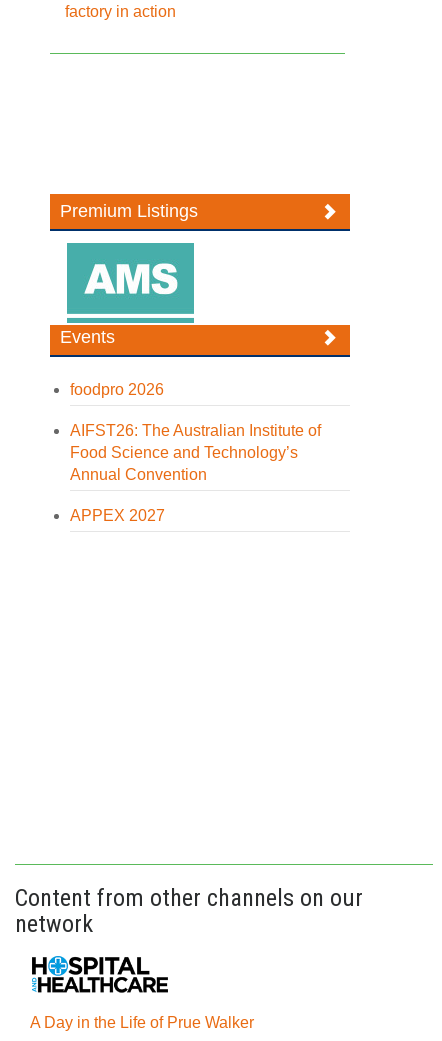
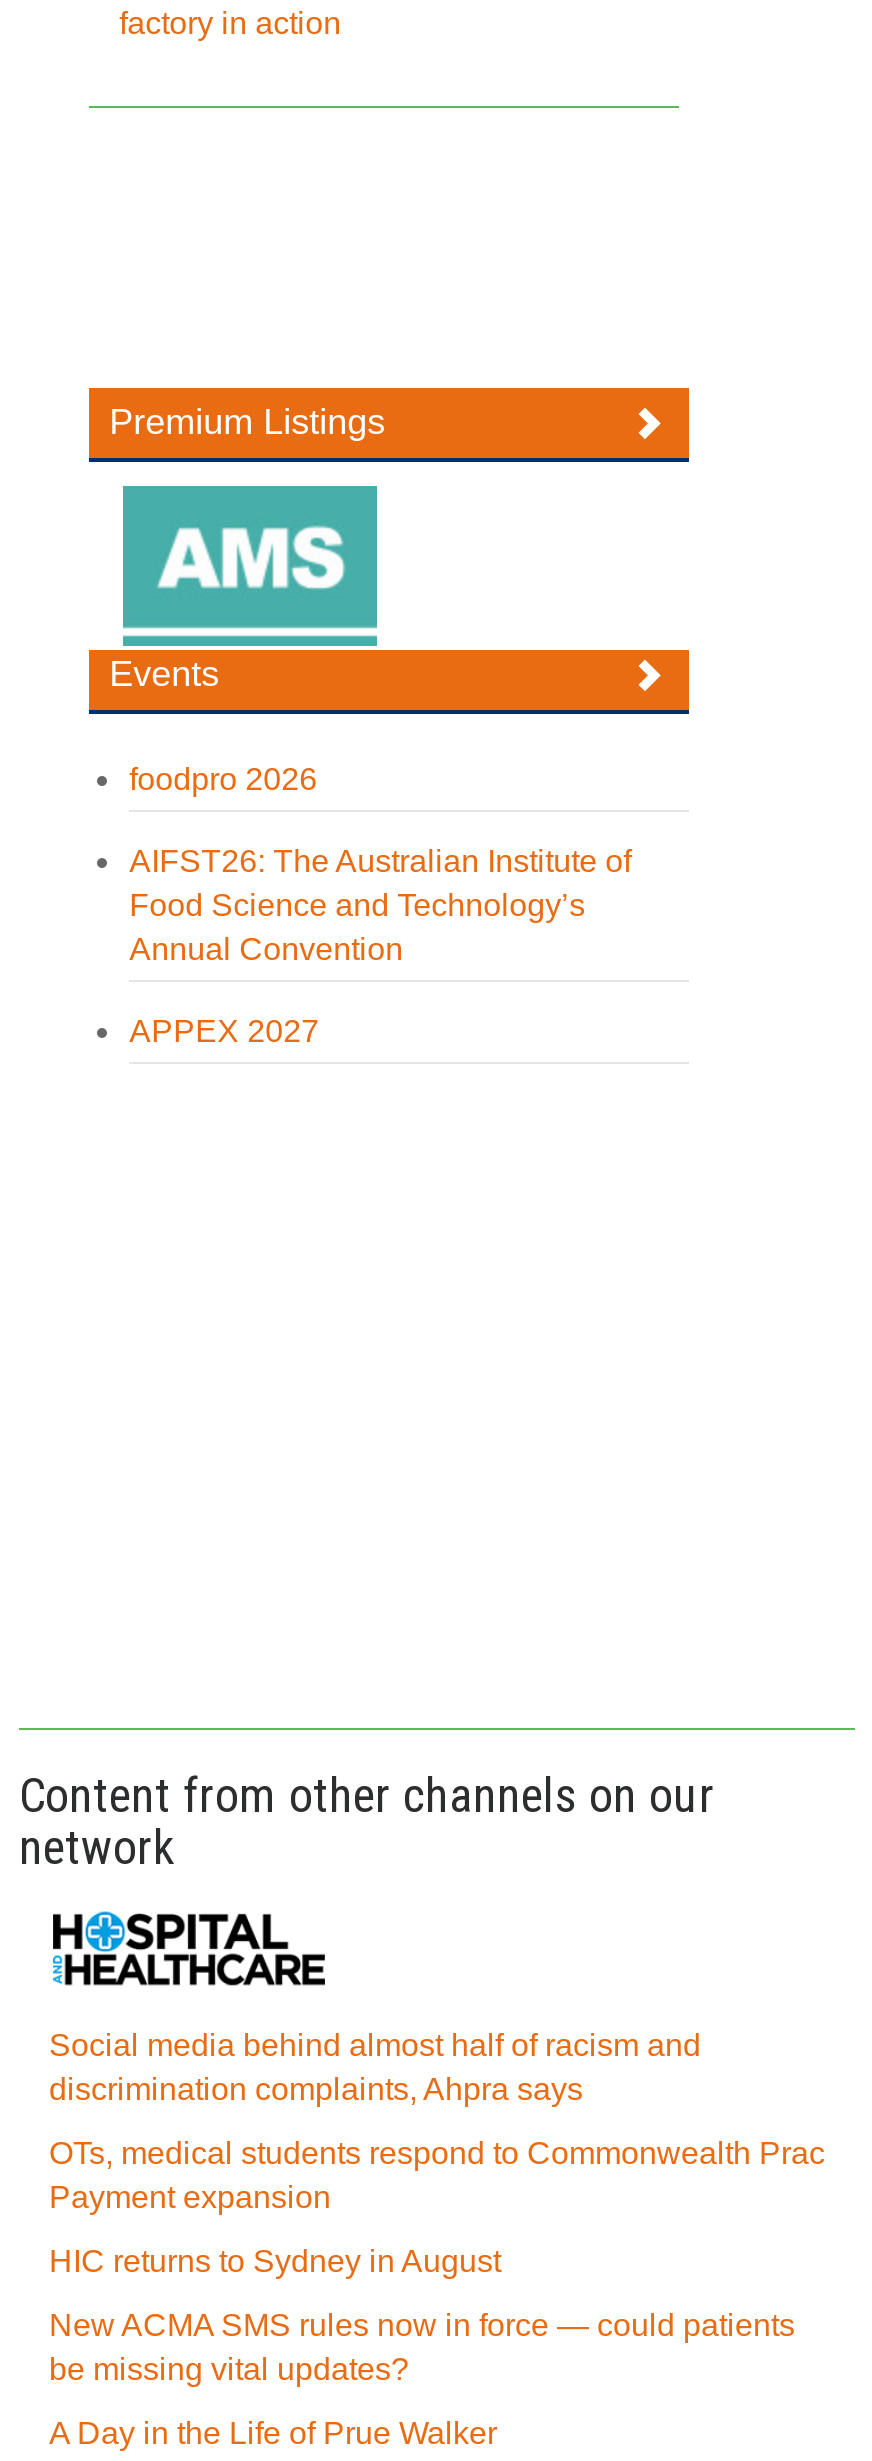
+ Social media behind almost half of racism and
+ discrimination complaints, Ahpra says
+ OTs, medical students respond to Commonwealth Prac
+ Payment expansion
+ HIC returns to Sydney in August
+ New ACMA SMS rules now in force — could patients
+ be missing vital updates?
